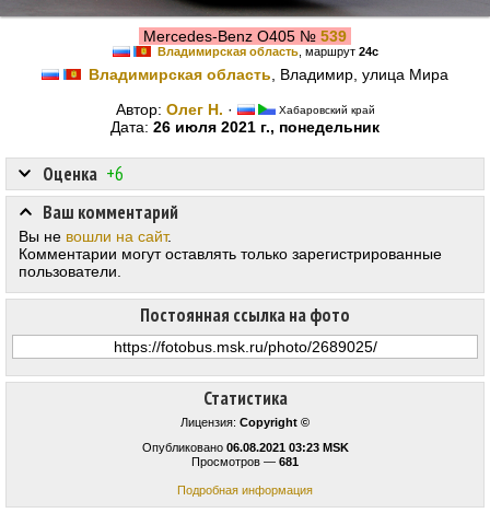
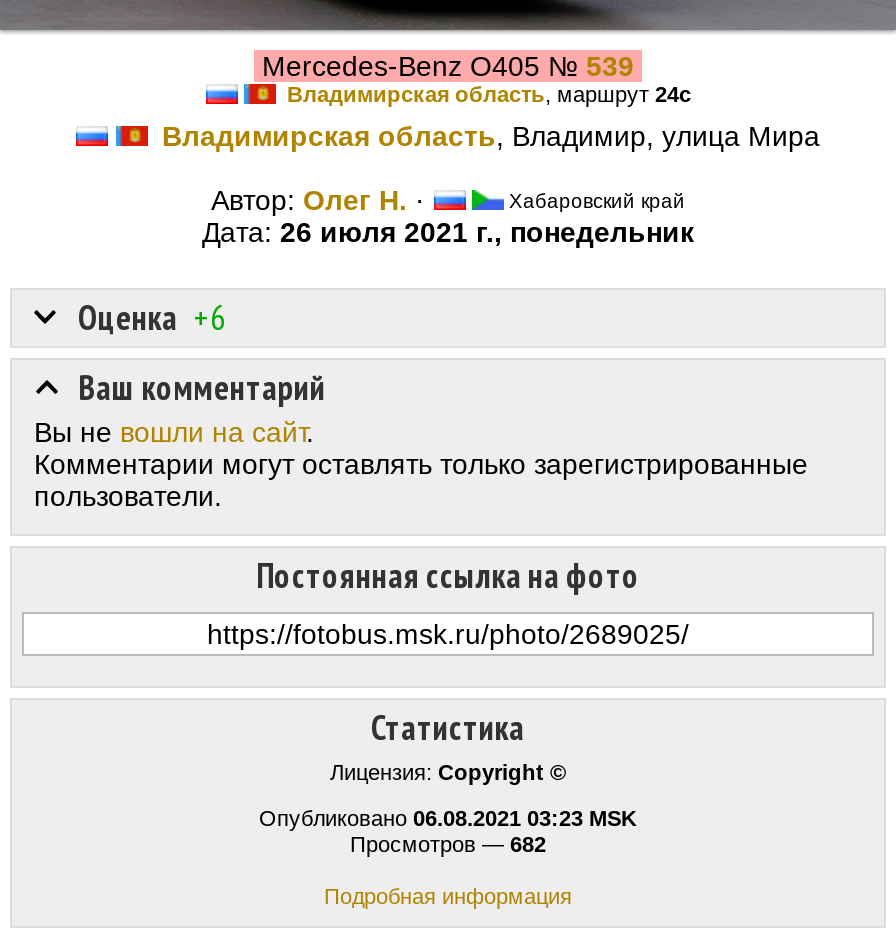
- Просмотров — 681
+ Просмотров — 682
